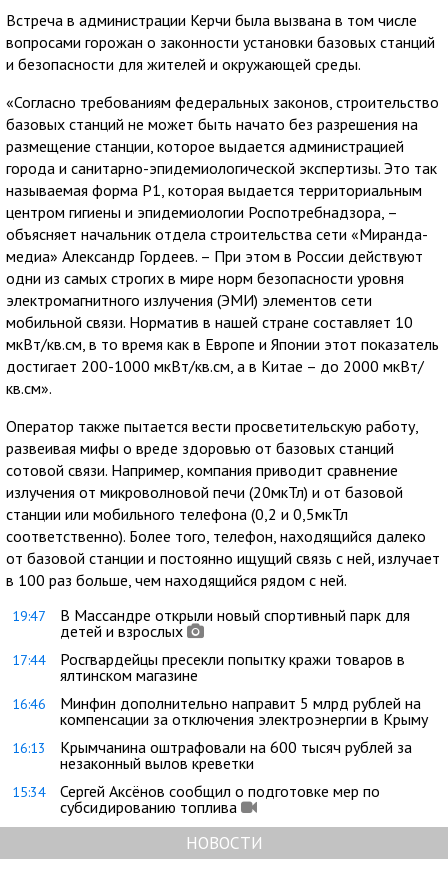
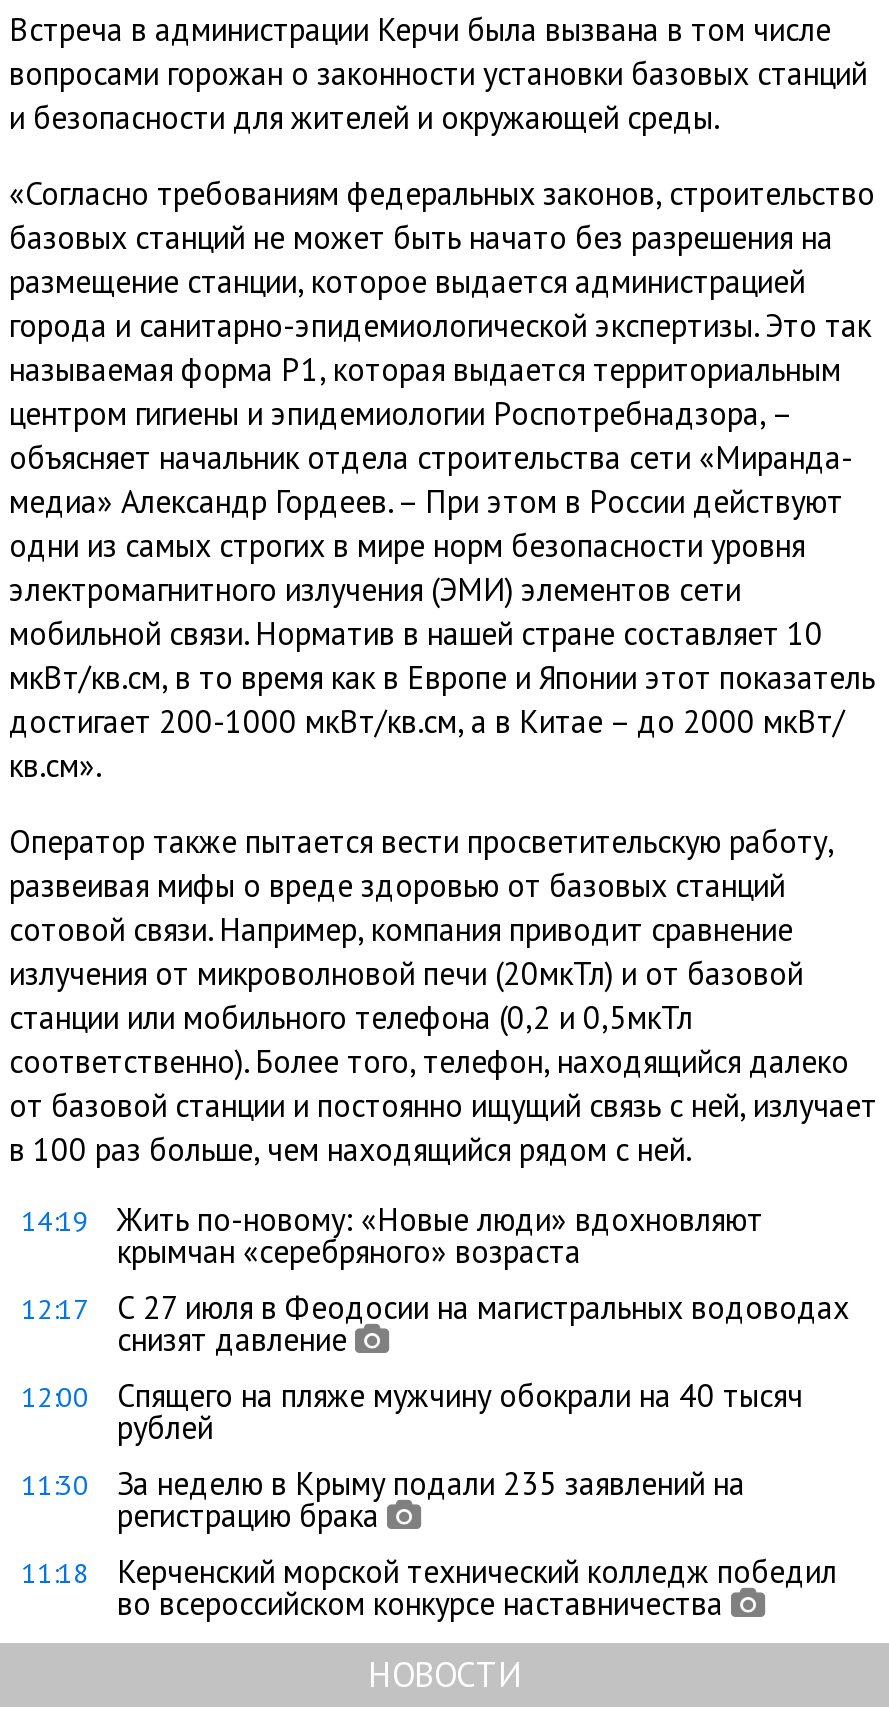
- 19:47
- В Массандре открыли новый спортивный парк для
- детей и взрослых
+ 14:19
+ Жить по-новому: «Новые люди» вдохновляют
+ крымчан «серебряного» возраста

- 17:44
- Росгвардейцы пресекли попытку кражи товаров в
- ялтинском магазине
+ 12:17
+ С 27 июля в Феодосии на магистральных водоводах
+ снизят давление

- 16:46
- Минфин дополнительно направит 5 млрд рублей на
- компенсации за отключения электроэнергии в Крыму
+ 12:00
+ Спящего на пляже мужчину обокрали на 40 тысяч
+ рублей

- 16:13
- Крымчанина оштрафовали на 600 тысяч рублей за
- незаконный вылов креветки
+ 11:30
+ За неделю в Крыму подали 235 заявлений на
+ регистрацию брака

- 15:34
- Сергей Аксёнов сообщил о подготовке мер по
- субсидированию топлива
+ 11:18
+ Керченский морской технический колледж победил
+ во всероссийском конкурсе наставничества
